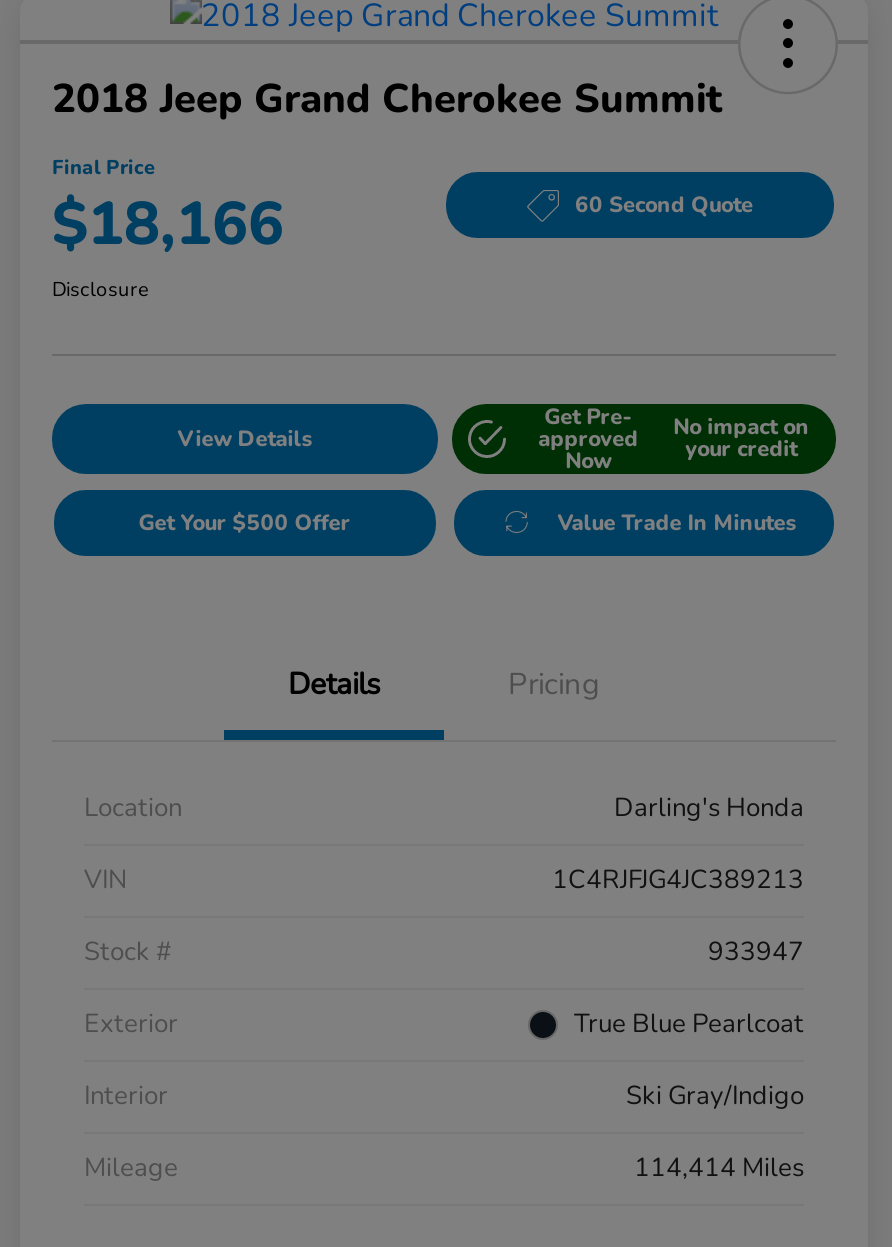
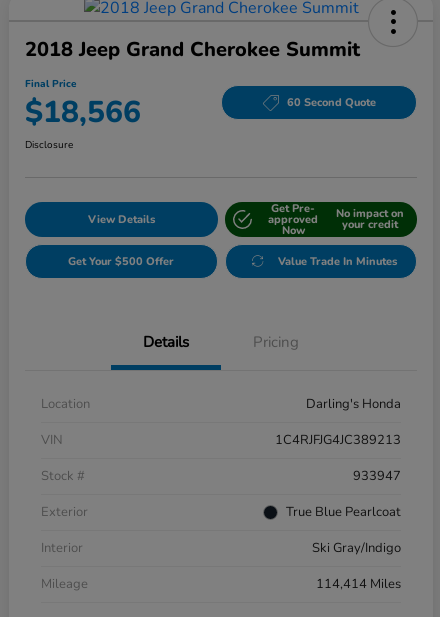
- $18,166
+ $18,566
